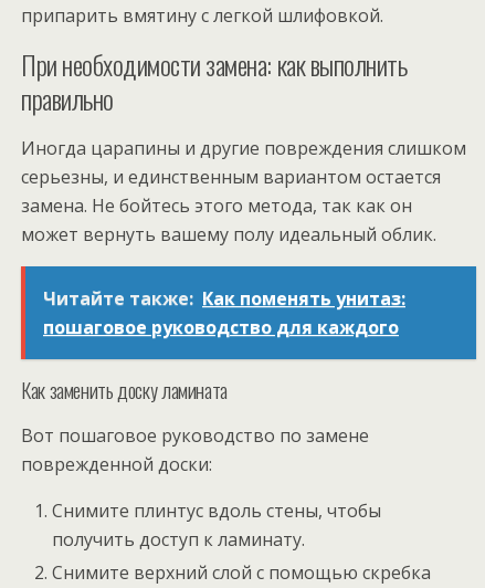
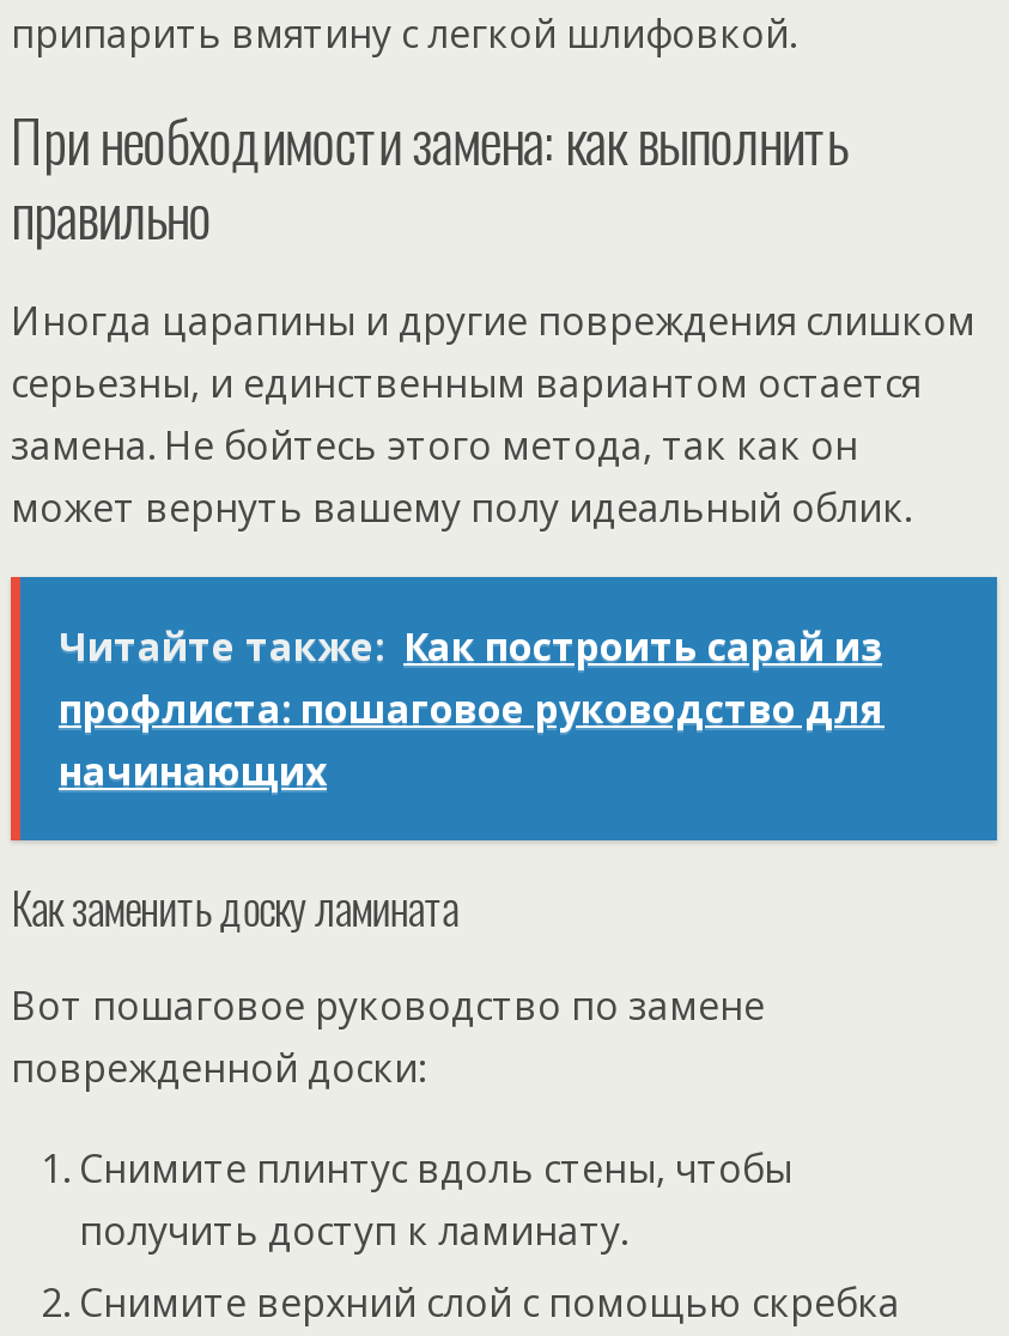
- Читайте также: Как поменять унитаз:
- пошаговое руководство для каждого
+ Читайте также: Как построить сарай из
+ профлиста: пошаговое руководство для
+ начинающих
